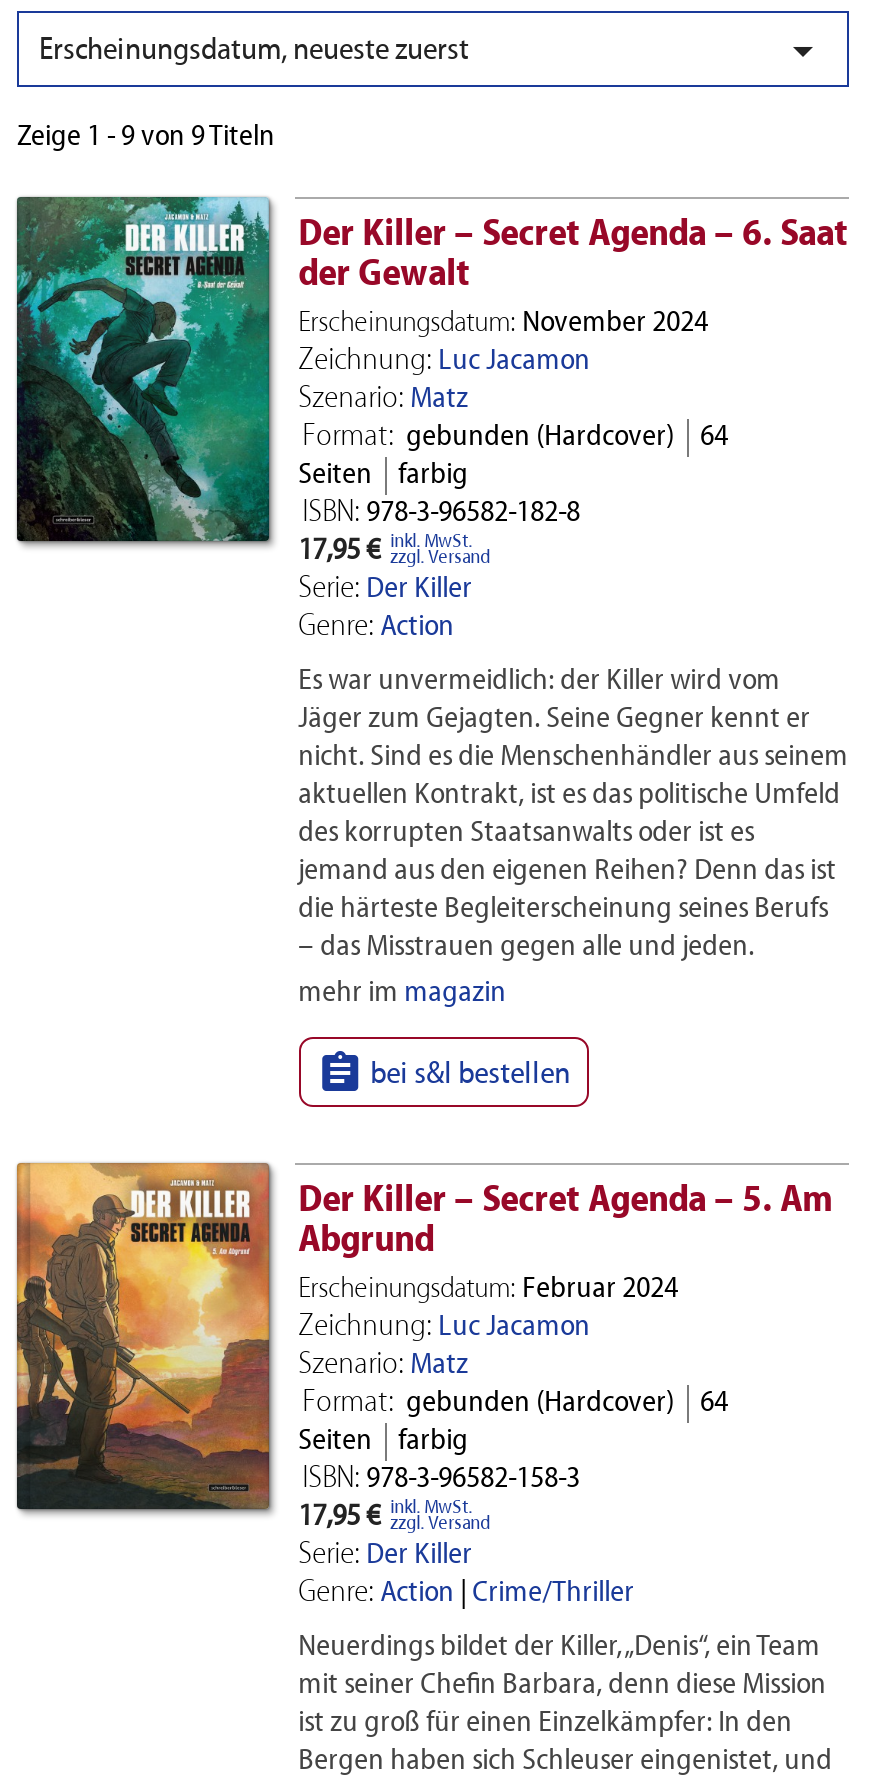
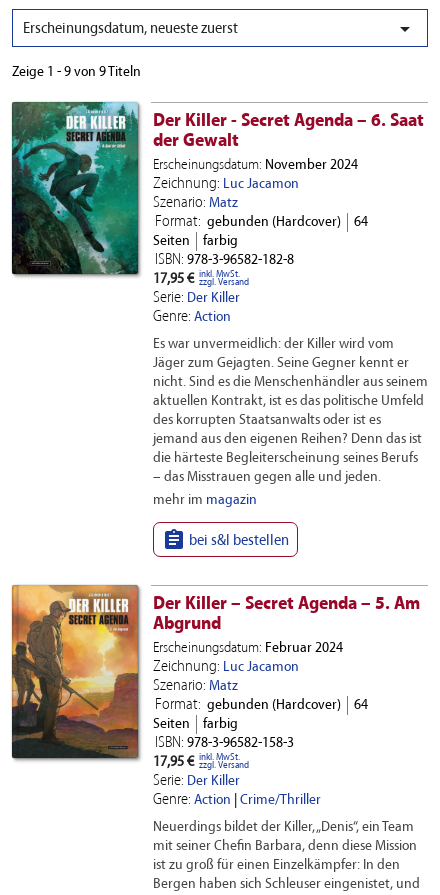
- Der Killer – Secret Agenda – 6. Saat
+ Der Killer - Secret Agenda – 6. Saat
